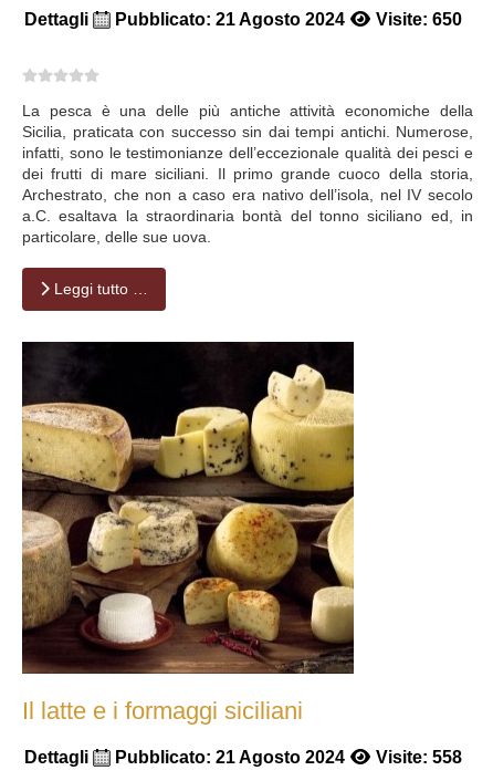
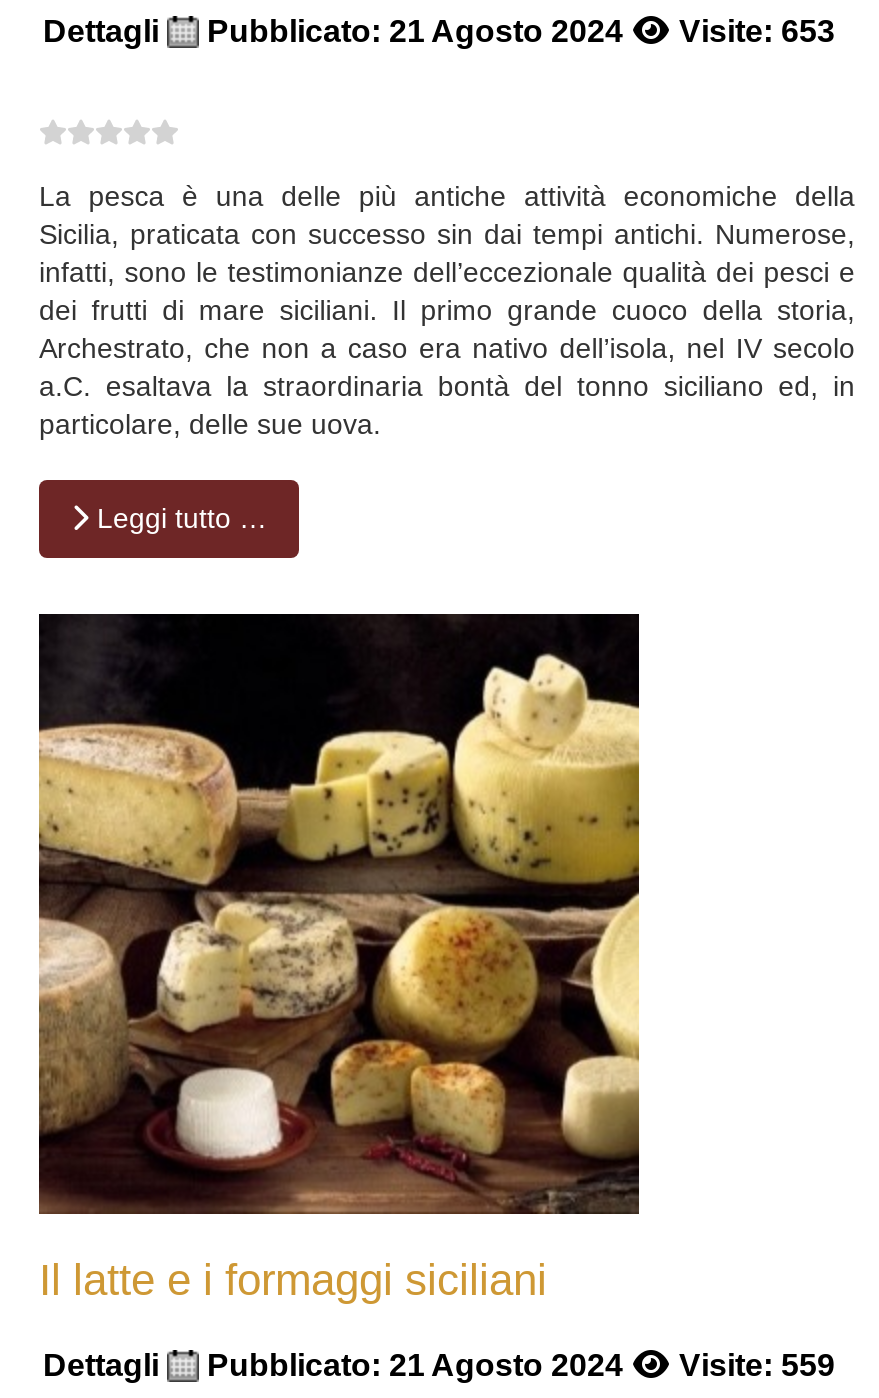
- Dettagli Pubblicato: 21 Agosto 2024 Visite: 650
+ Dettagli Pubblicato: 21 Agosto 2024 Visite: 653

- Dettagli Pubblicato: 21 Agosto 2024 Visite: 558
+ Dettagli Pubblicato: 21 Agosto 2024 Visite: 559
